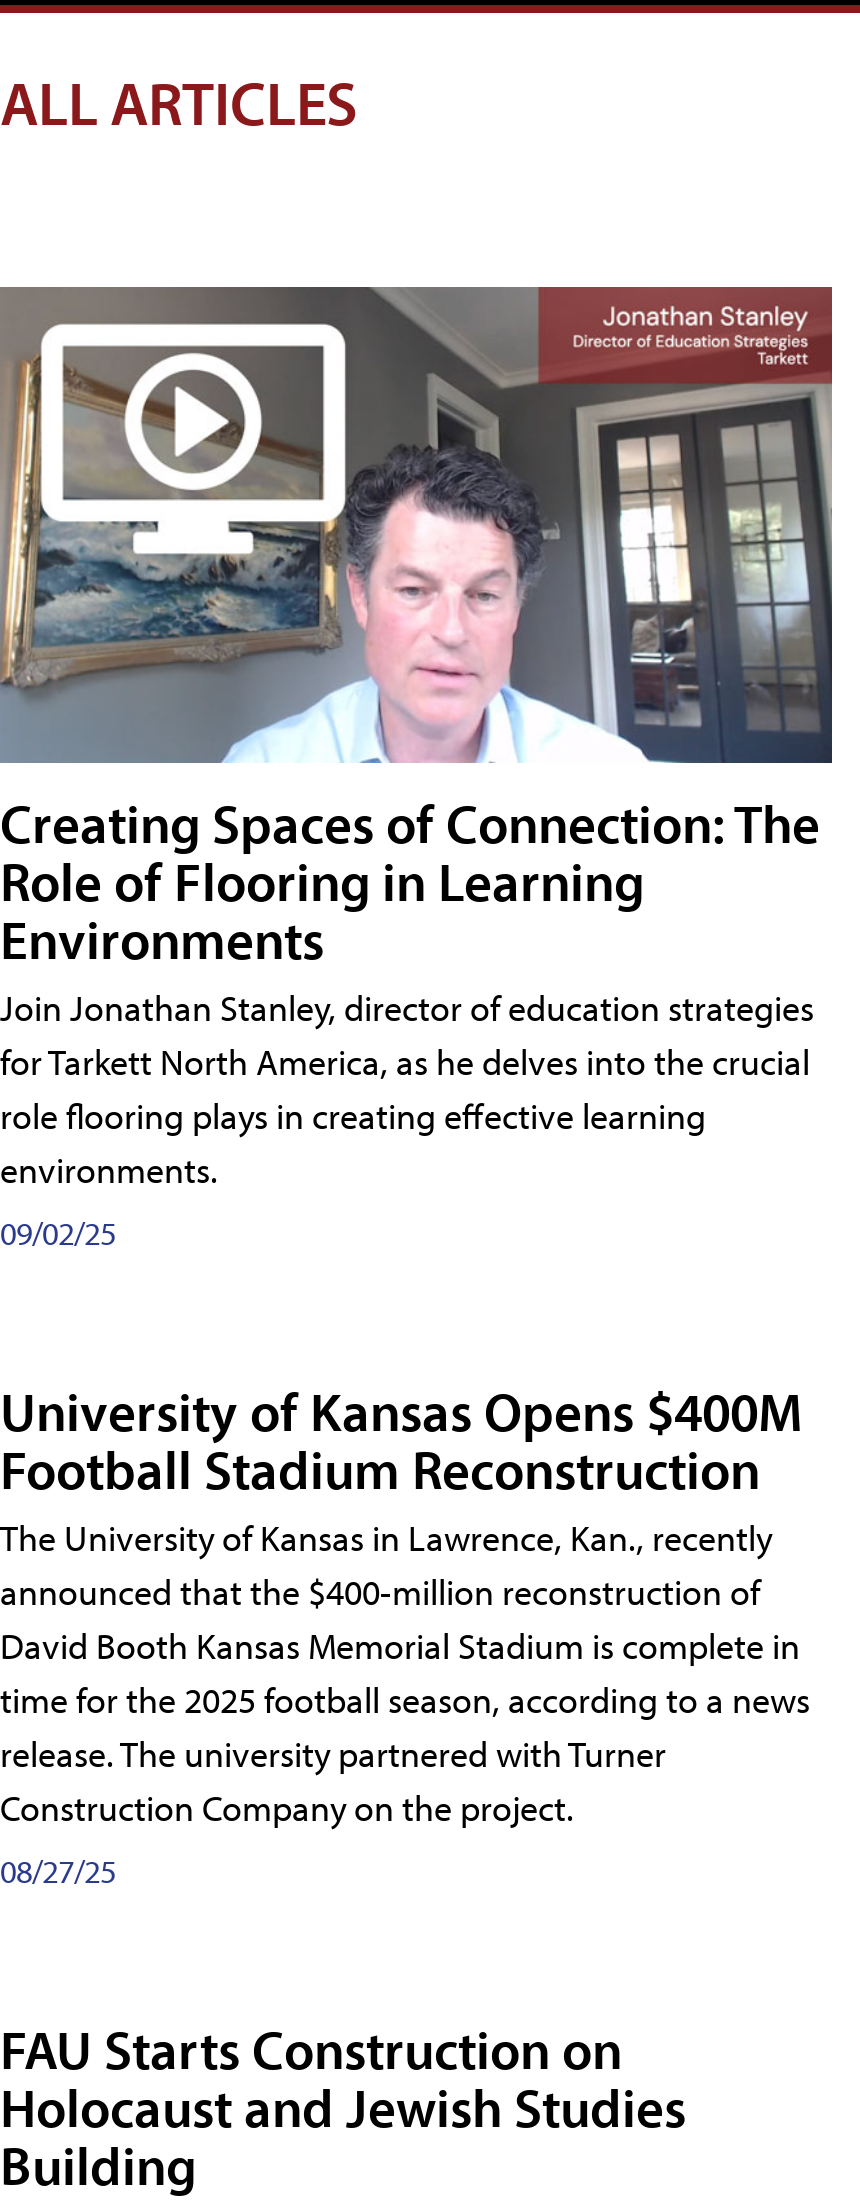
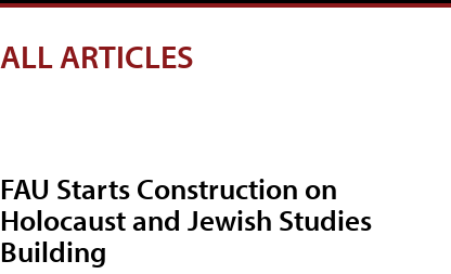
- [image]
- Creating Spaces of Connection: The
- Role of Flooring in Learning
- Environments
- Join Jonathan Stanley, director of education strategies
- for Tarkett North America, as he delves into the crucial
- role flooring plays in creating effective learning
- environments.
- 09/02/25
- University of Kansas Opens $400M
- Football Stadium Reconstruction
- The University of Kansas in Lawrence, Kan., recently
- announced that the $400-million reconstruction of
- David Booth Kansas Memorial Stadium is complete in
- time for the 2025 football season, according to a news
- release. The university partnered with Turner
- Construction Company on the project.
- 08/27/25
